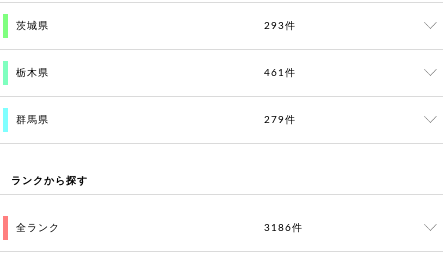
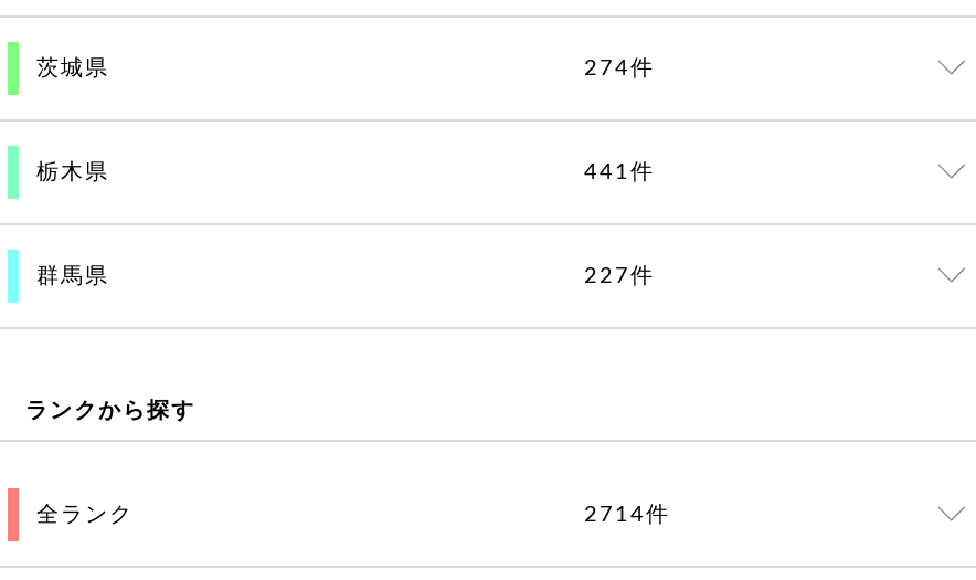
- 293件
+ 274件

- 461件
+ 441件

- 279件
+ 227件

- 3186件
+ 2714件
